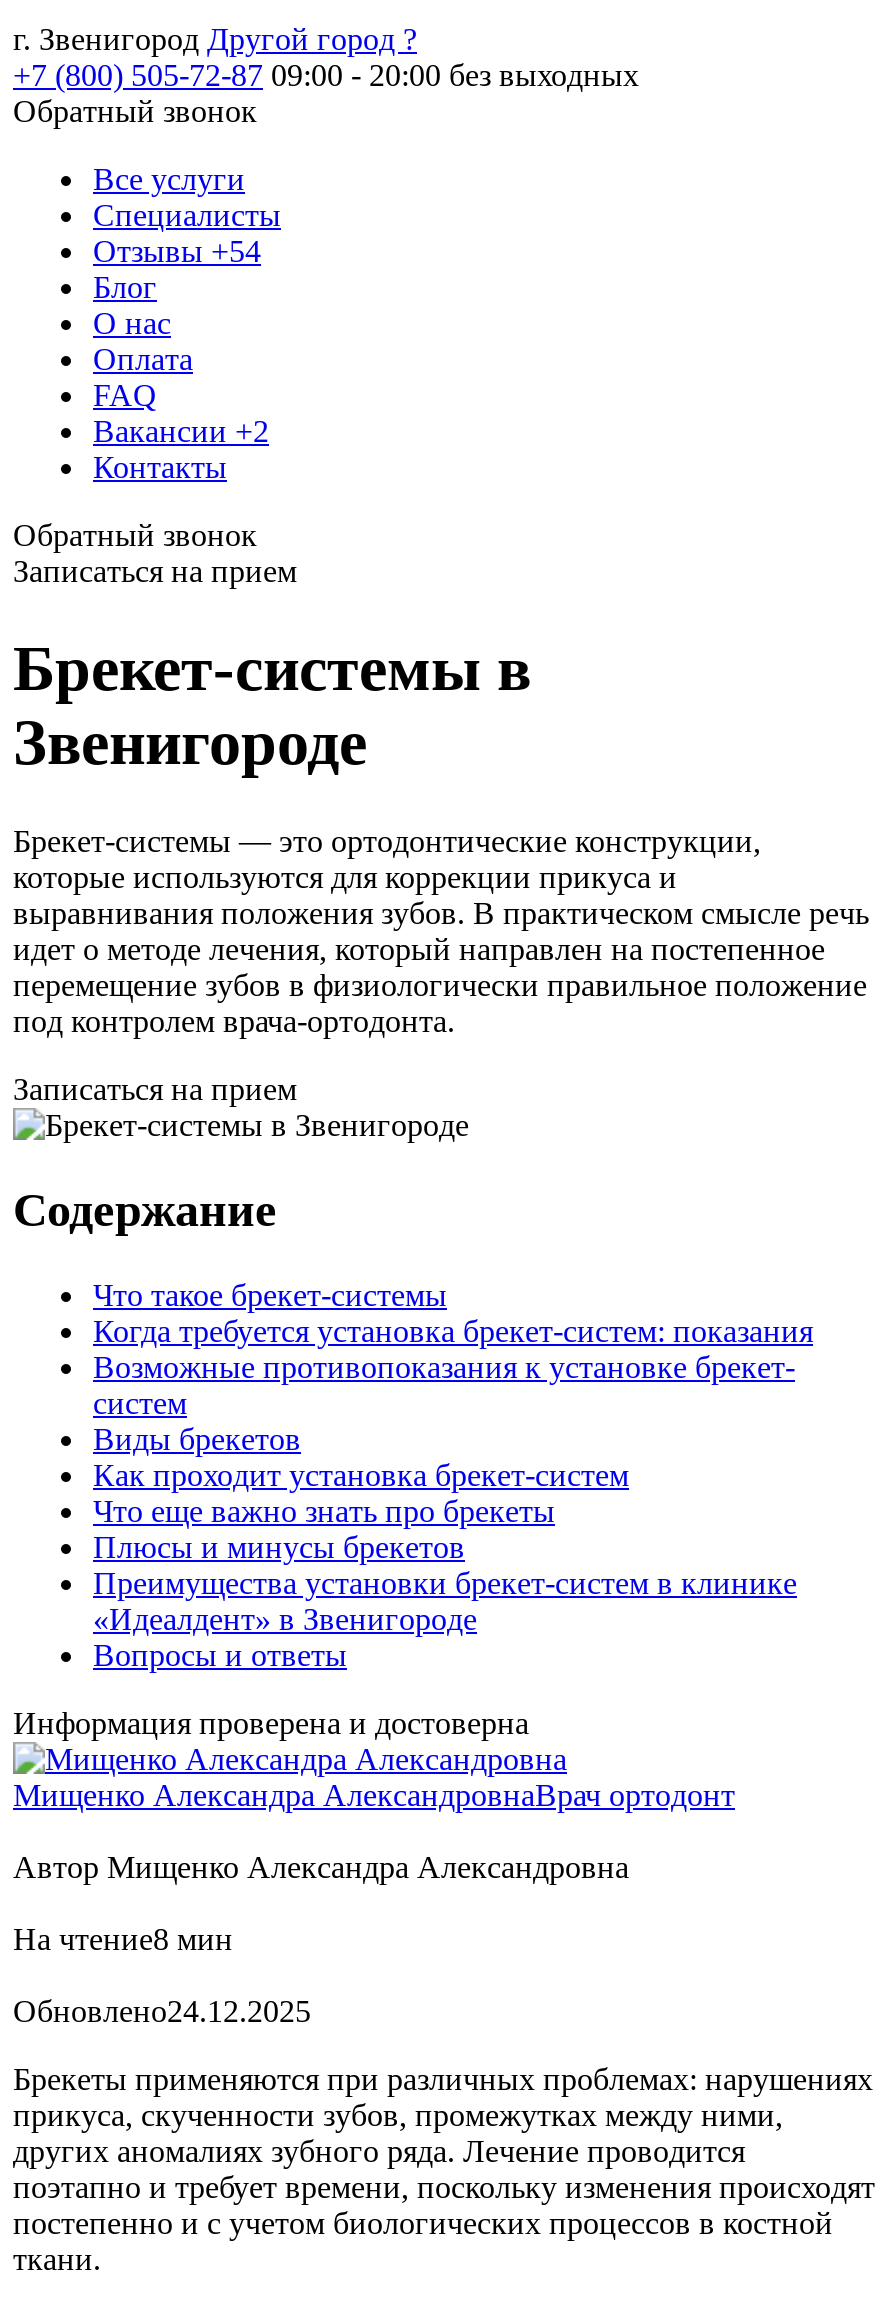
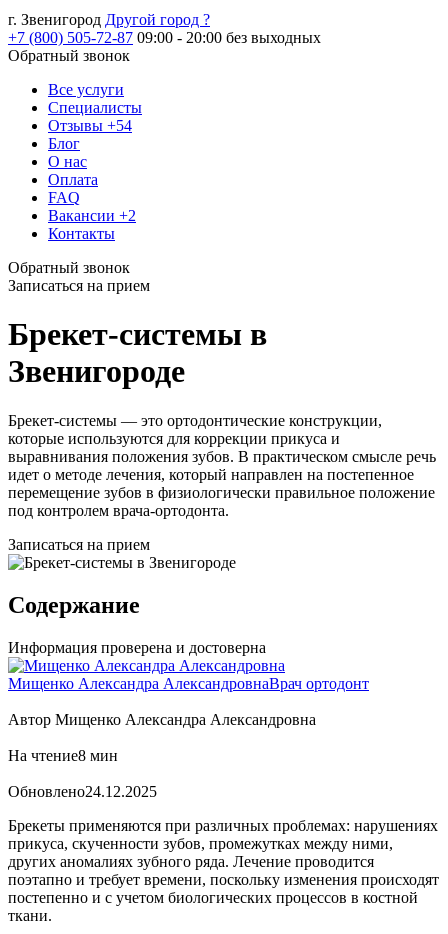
- Что такое брекет-системы
- Когда требуется установка брекет-систем: показания
- Возможные противопоказания к установке брекет-
- систем
- Виды брекетов
- Как проходит установка брекет-систем
- Что еще важно знать про брекеты
- Плюсы и минусы брекетов
- Преимущества установки брекет-систем в клинике
- «Идеалдент» в Звенигороде
- Вопросы и ответы
